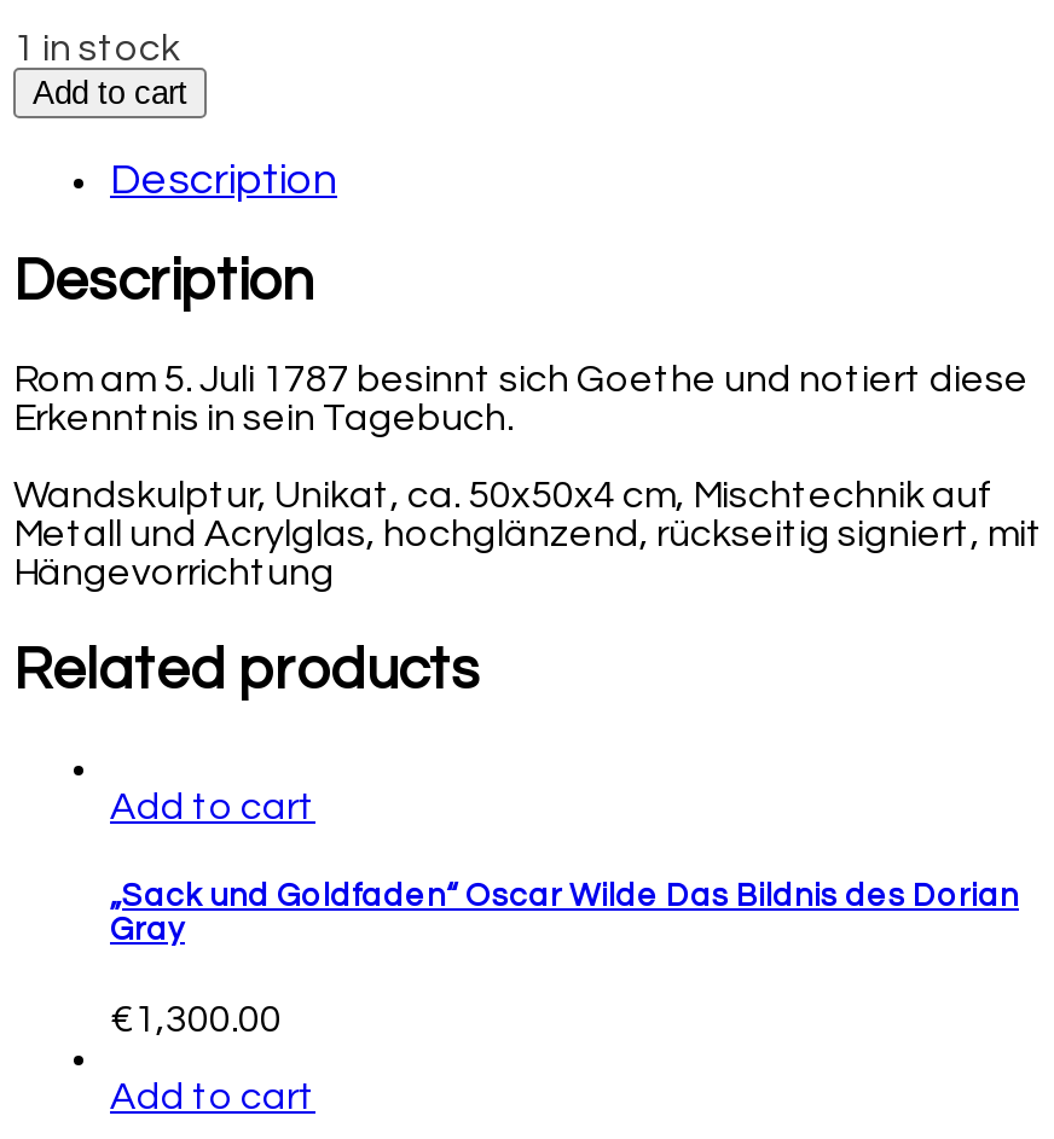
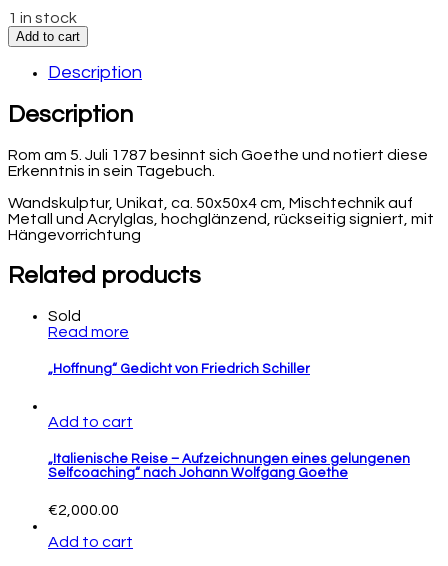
+ Sold
+ Read more
+ „Hoffnung“ Gedicht von Friedrich Schiller

- „Sack und Goldfaden“ Oscar Wilde Das Bildnis des Dorian
- Gray
+ „Italienische Reise – Aufzeichnungen eines gelungenen
+ Selfcoaching“ nach Johann Wolfgang Goethe

- €1,300.00
+ €2,000.00
